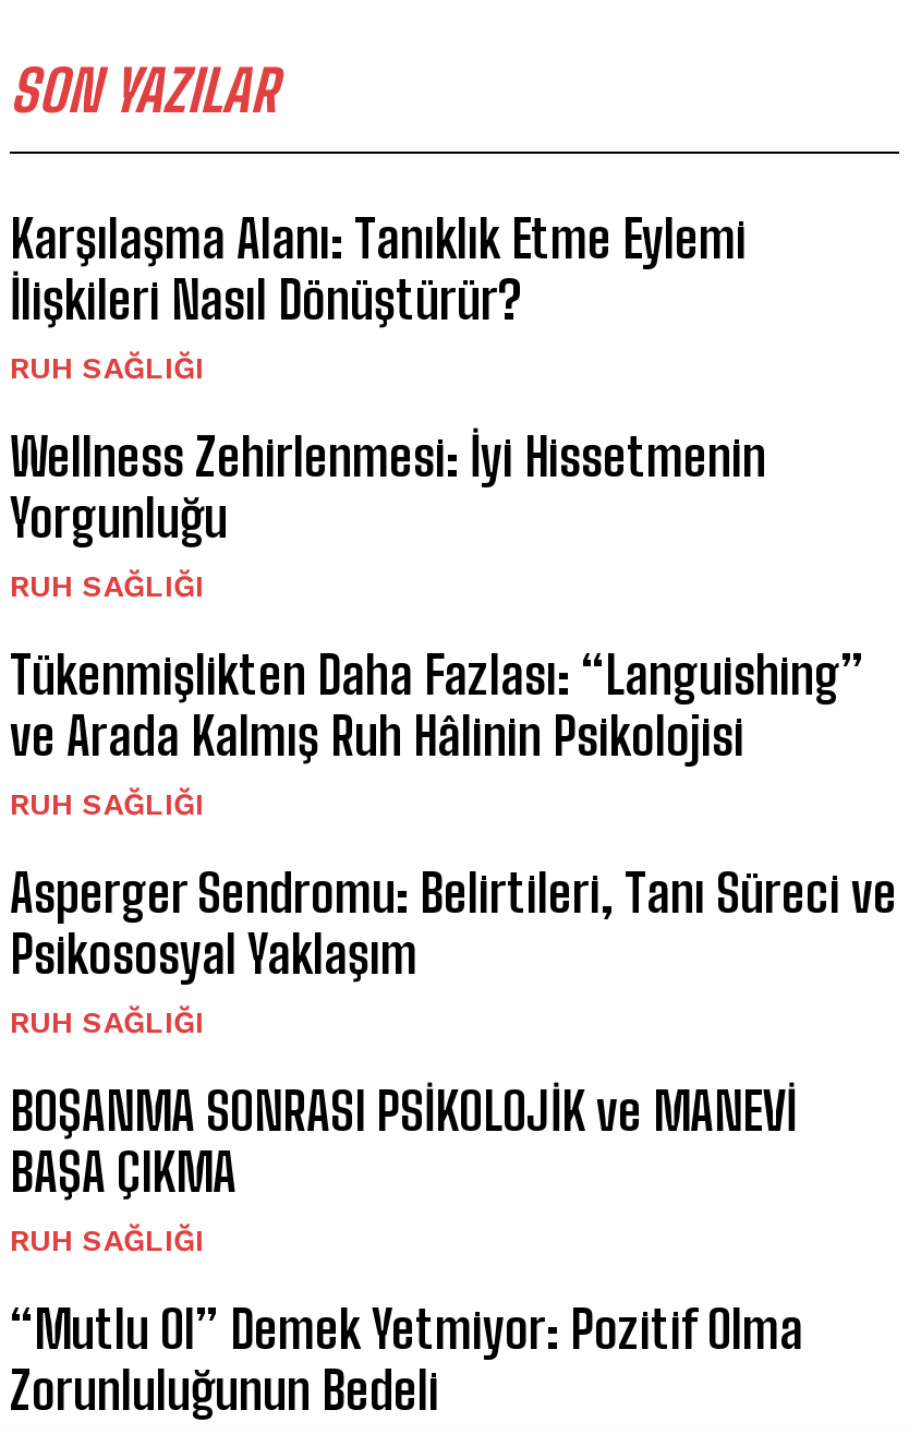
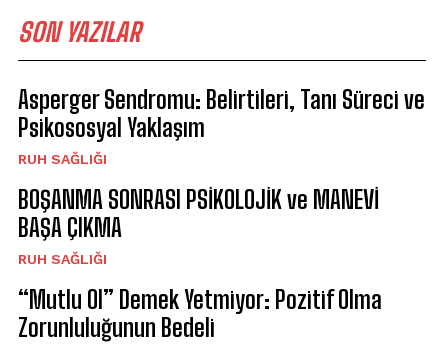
- Karşılaşma Alanı: Tanıklık Etme Eylemi
- İlişkileri Nasıl Dönüştürür?
- RUH SAĞLIĞI
- Wellness Zehirlenmesi: İyi Hissetmenin
- Yorgunluğu
- RUH SAĞLIĞI
- Tükenmişlikten Daha Fazlası: “Languishing”
- ve Arada Kalmış Ruh Hâlinin Psikolojisi
- RUH SAĞLIĞI
